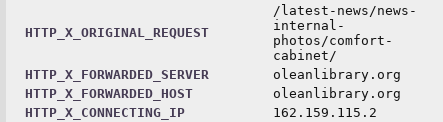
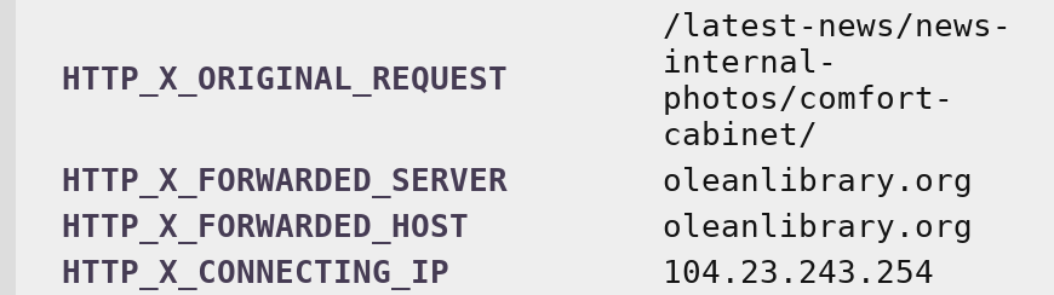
- 162.159.115.2
+ 104.23.243.254
